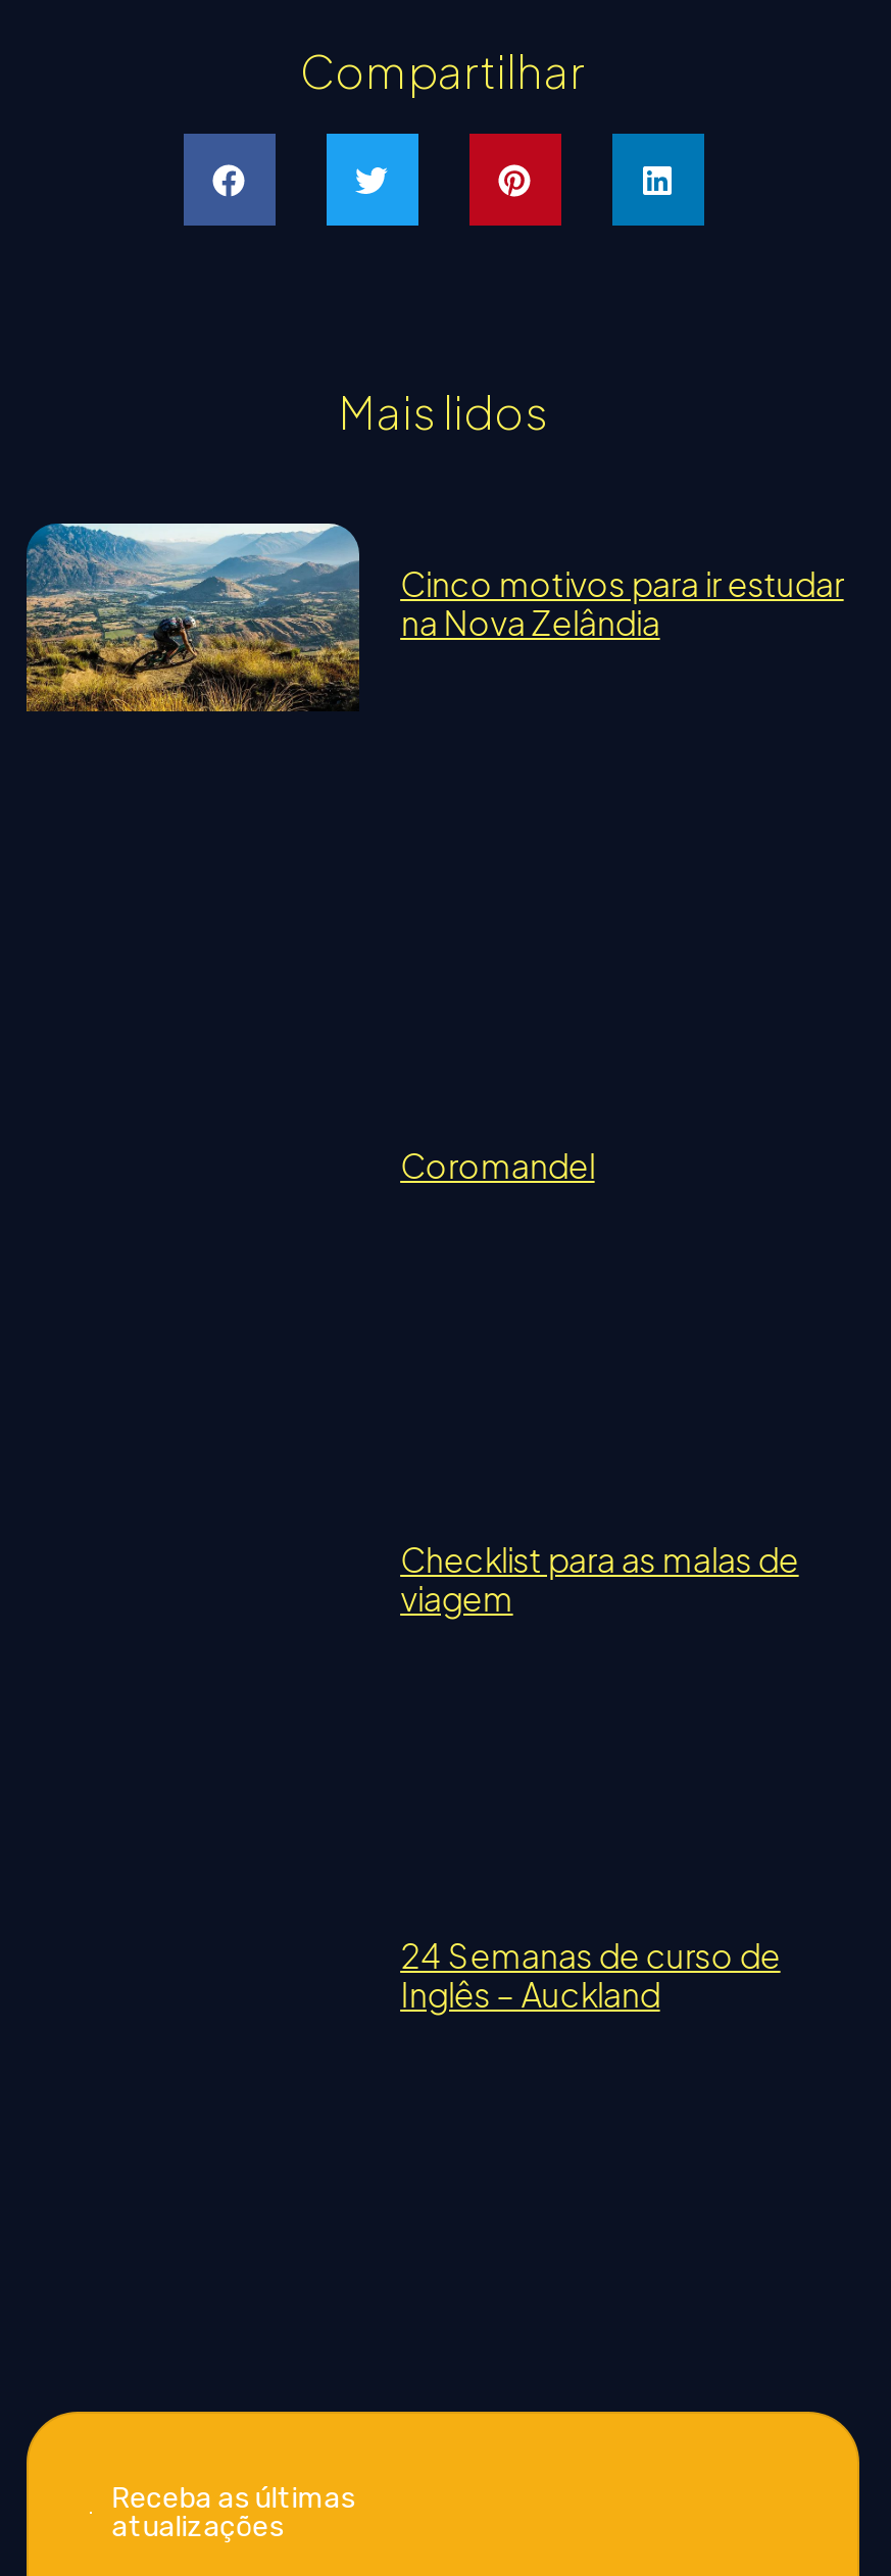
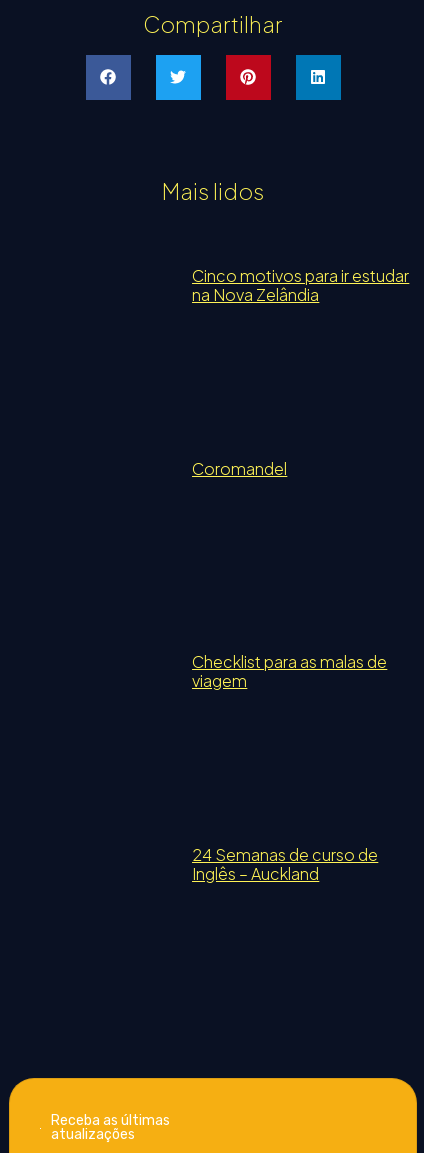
- [image]
